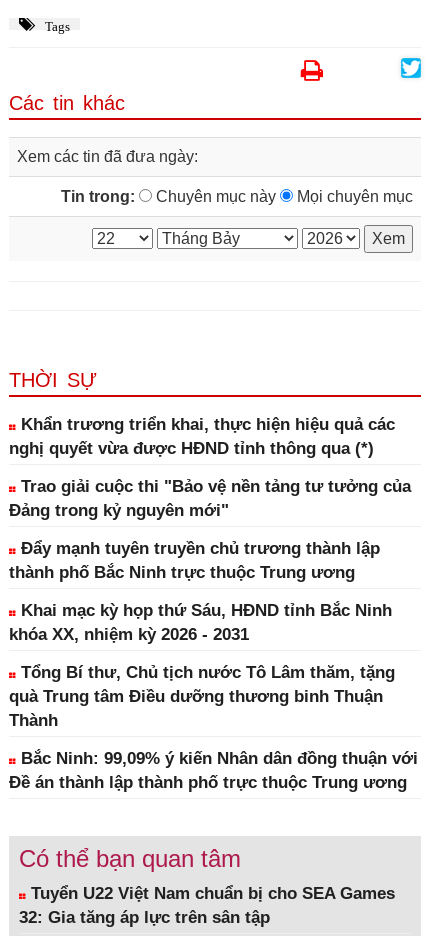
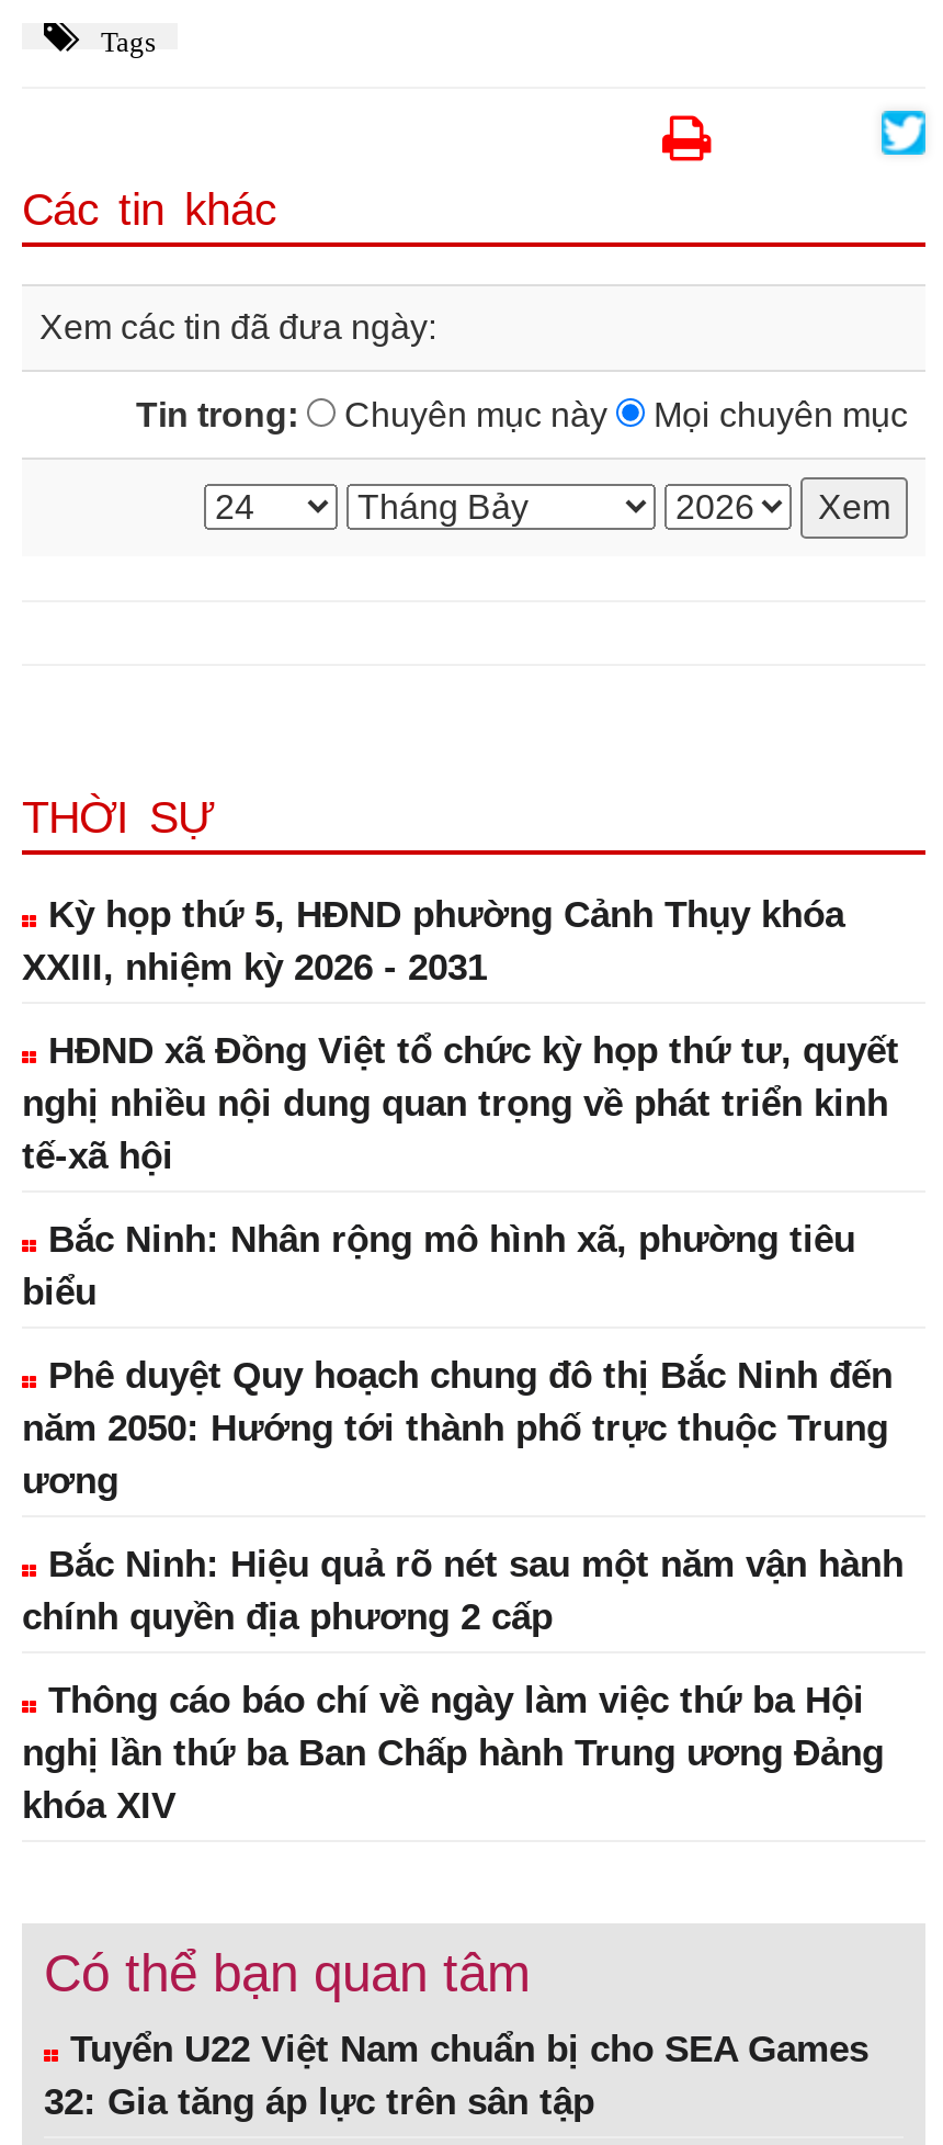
- Khẩn trương triển khai, thực hiện hiệu quả các
- nghị quyết vừa được HĐND tỉnh thông qua (*)
+ Kỳ họp thứ 5, HĐND phường Cảnh Thụy khóa
+ XXIII, nhiệm kỳ 2026 - 2031

- Trao giải cuộc thi "Bảo vệ nền tảng tư tưởng của
- Đảng trong kỷ nguyên mới"
+ HĐND xã Đồng Việt tổ chức kỳ họp thứ tư, quyết
+ nghị nhiều nội dung quan trọng về phát triển kinh
+ tế-xã hội

- Đẩy mạnh tuyên truyền chủ trương thành lập
- thành phố Bắc Ninh trực thuộc Trung ương
+ Bắc Ninh: Nhân rộng mô hình xã, phường tiêu
+ biểu

- Khai mạc kỳ họp thứ Sáu, HĐND tỉnh Bắc Ninh
- khóa XX, nhiệm kỳ 2026 - 2031
+ Phê duyệt Quy hoạch chung đô thị Bắc Ninh đến
+ năm 2050: Hướng tới thành phố trực thuộc Trung
+ ương

- Tổng Bí thư, Chủ tịch nước Tô Lâm thăm, tặng
- quà Trung tâm Điều dưỡng thương binh Thuận
- Thành
+ Bắc Ninh: Hiệu quả rõ nét sau một năm vận hành
+ chính quyền địa phương 2 cấp

- Bắc Ninh: 99,09% ý kiến Nhân dân đồng thuận với
- Đề án thành lập thành phố trực thuộc Trung ương
+ Thông cáo báo chí về ngày làm việc thứ ba Hội
+ nghị lần thứ ba Ban Chấp hành Trung ương Đảng
+ khóa XIV
